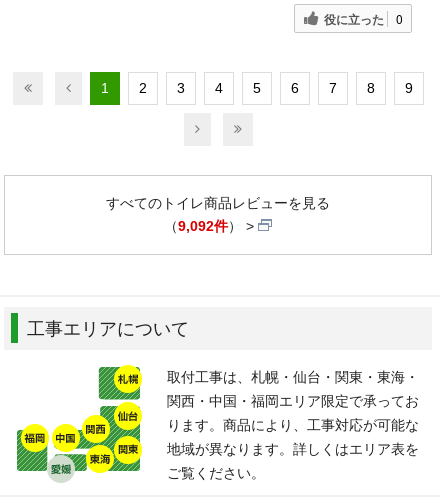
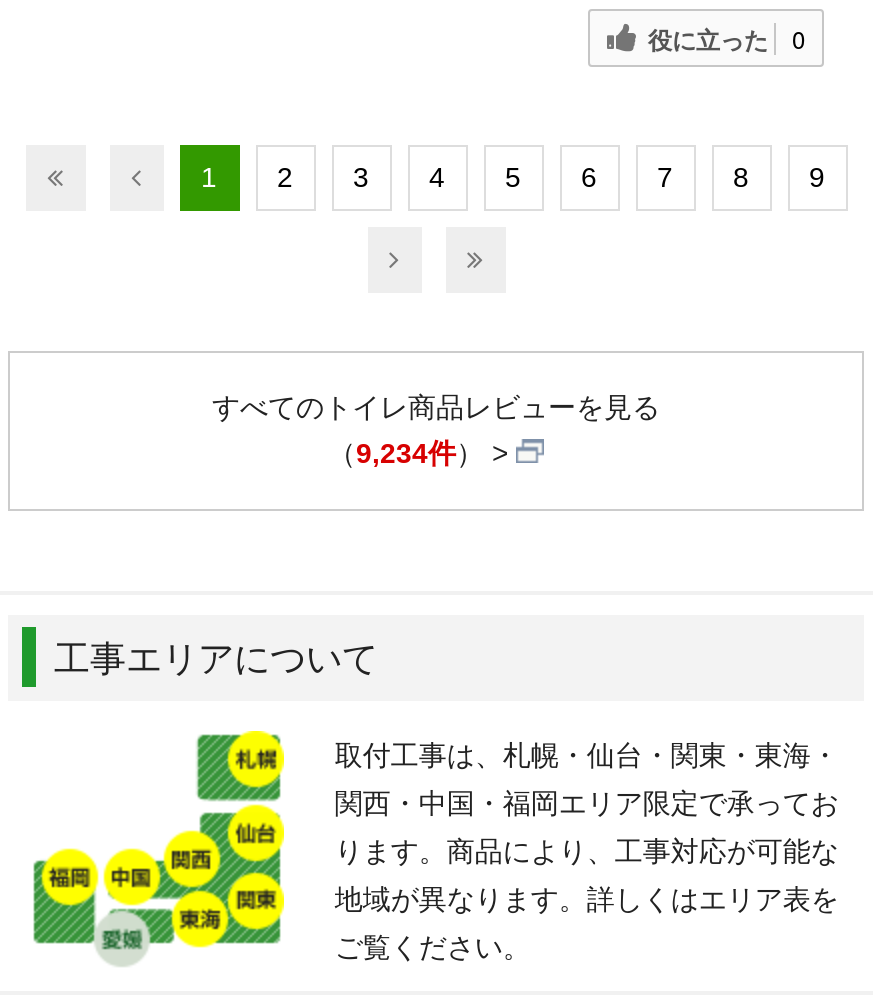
- （9,092件）
+ （9,234件）
